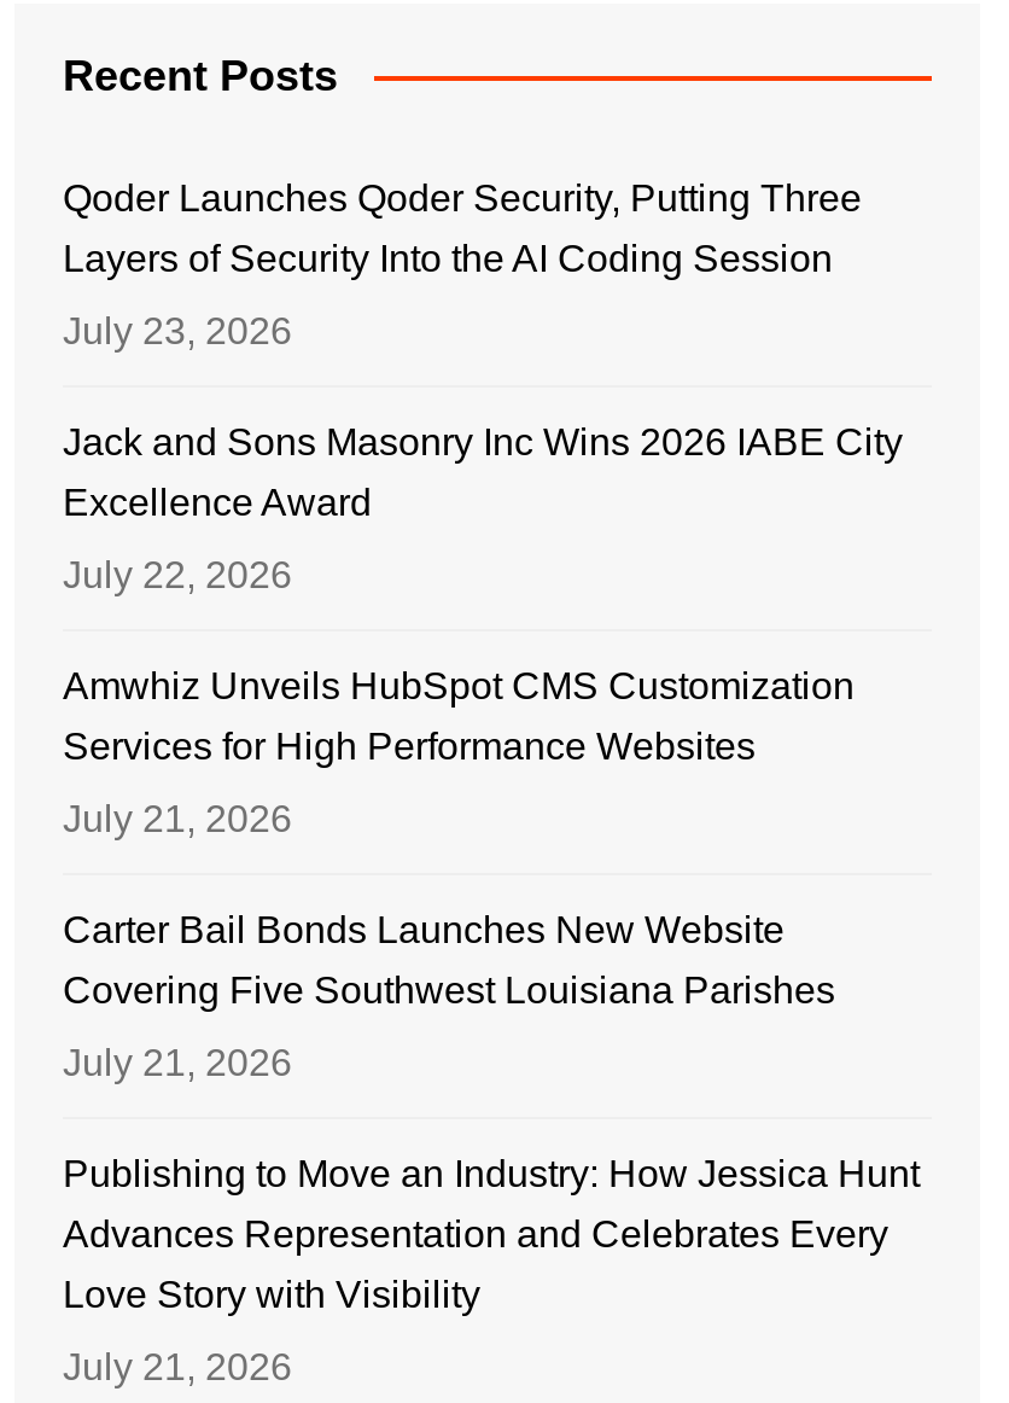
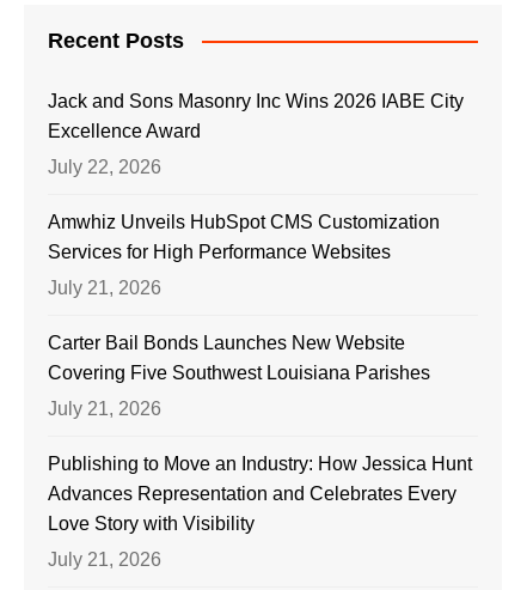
- Qoder Launches Qoder Security, Putting Three
- Layers of Security Into the AI Coding Session
- July 23, 2026
